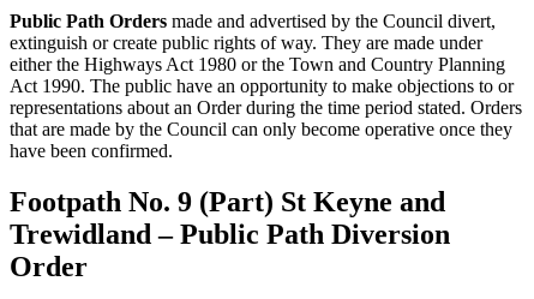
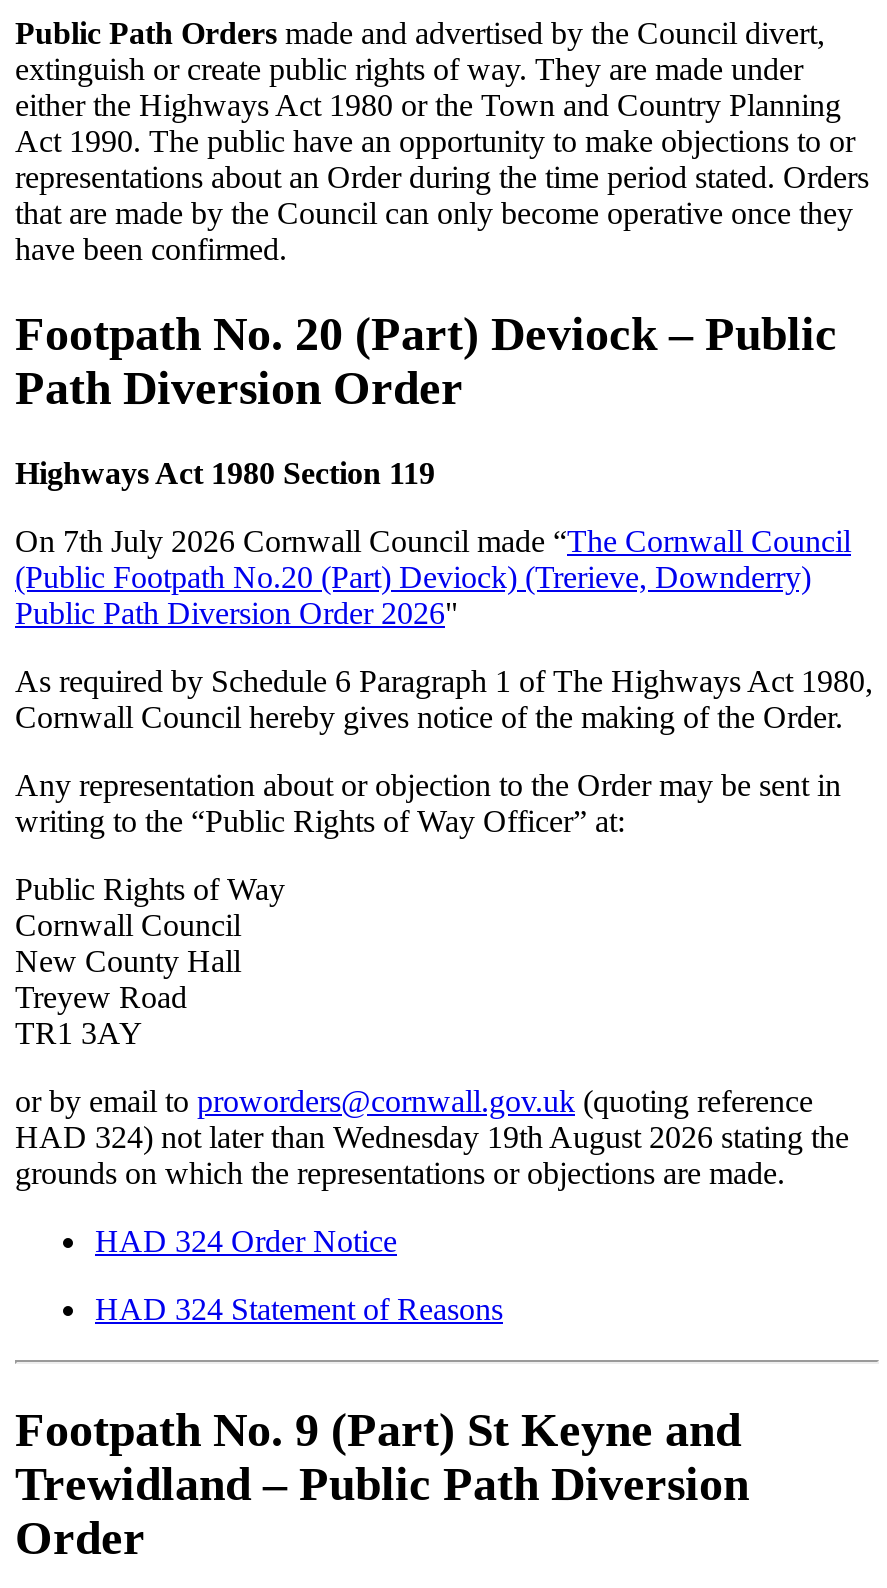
+ Footpath No. 20 (Part) Deviock – Public
+ Path Diversion Order
+ Highways Act 1980 Section 119
+ On 7th July 2026 Cornwall Council made “The Cornwall Council
+ (Public Footpath No.20 (Part) Deviock) (Trerieve, Downderry)
+ Public Path Diversion Order 2026"
+ As required by Schedule 6 Paragraph 1 of The Highways Act 1980,
+ Cornwall Council hereby gives notice of the making of the Order.
+ Any representation about or objection to the Order may be sent in
+ writing to the “Public Rights of Way Officer” at:
+ Public Rights of Way
+ Cornwall Council
+ New County Hall
+ Treyew Road
+ TR1 3AY
+ or by email to proworders@cornwall.gov.uk (quoting reference
+ HAD 324) not later than Wednesday 19th August 2026 stating the
+ grounds on which the representations or objections are made.
+ HAD 324 Order Notice
+ HAD 324 Statement of Reasons
